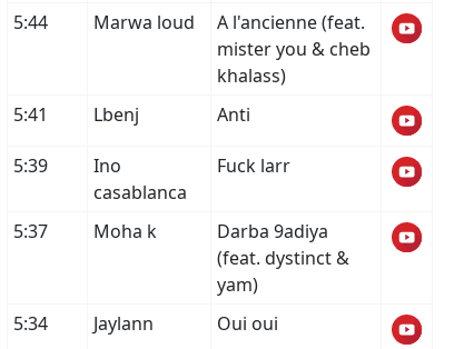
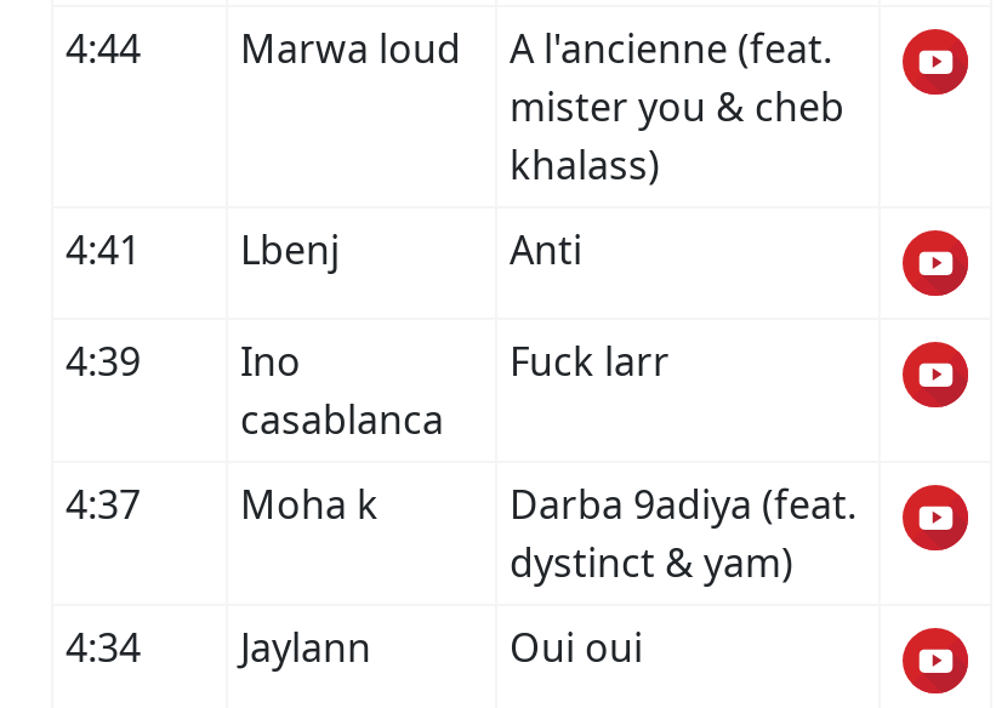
- 5:44 Marwa loud A l'ancienne (feat.
+ 4:44 Marwa loud A l'ancienne (feat.

- 5:41 Lbenj
+ 4:41 Lbenj

- 5:39 Ino
+ 4:39 Ino

- 5:37 Moha k
+ 4:37 Moha k

- 5:34 Jaylann
+ 4:34 Jaylann
